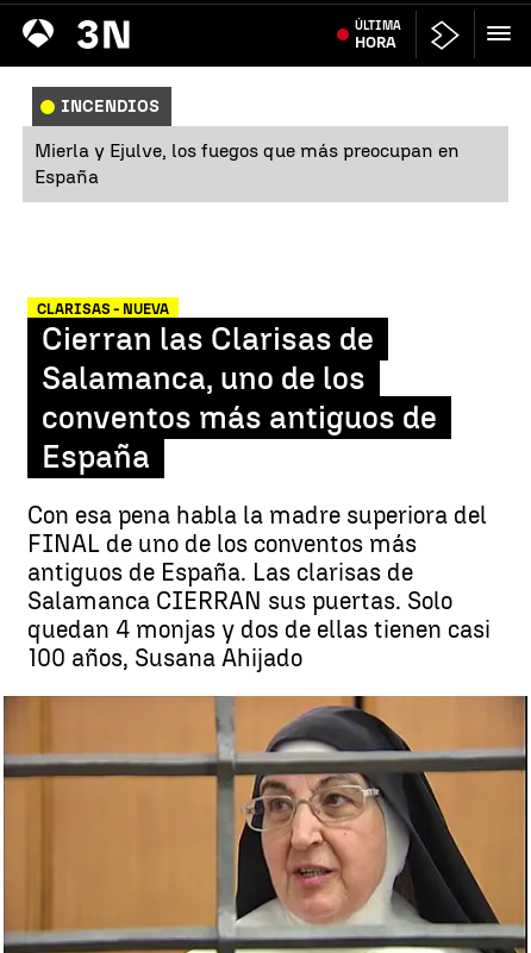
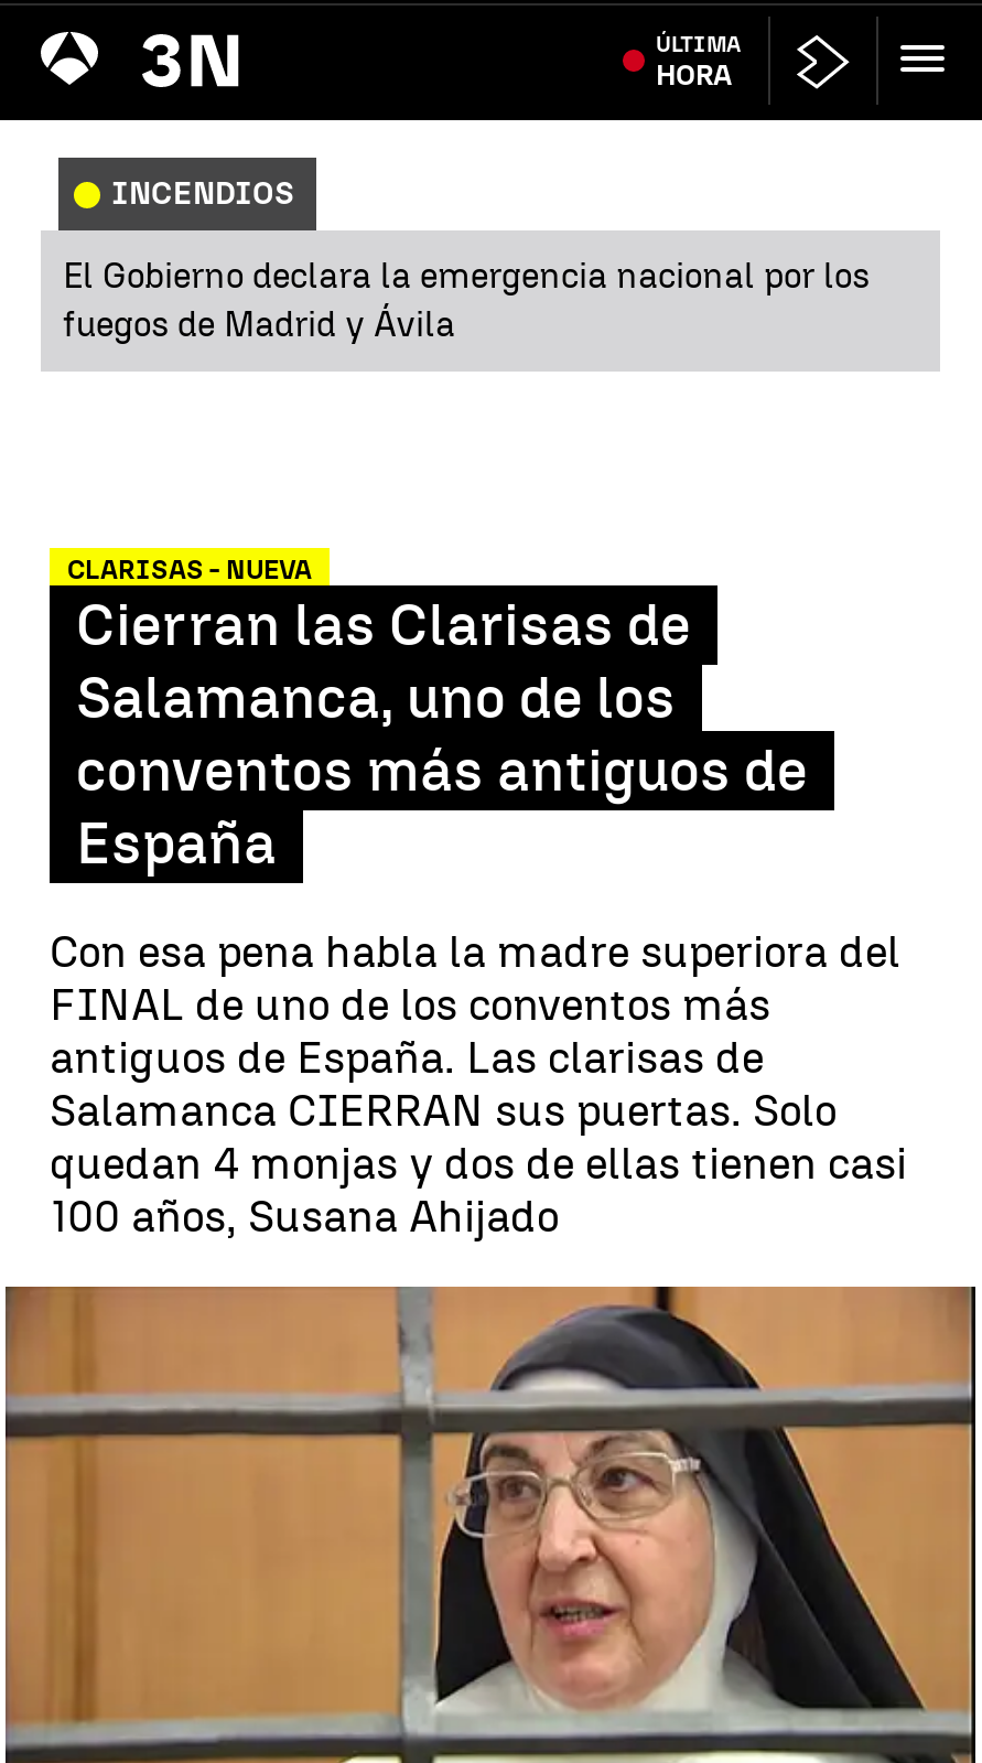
- Mierla y Ejulve, los fuegos que más preocupan en
- España
+ El Gobierno declara la emergencia nacional por los
+ fuegos de Madrid y Ávila
